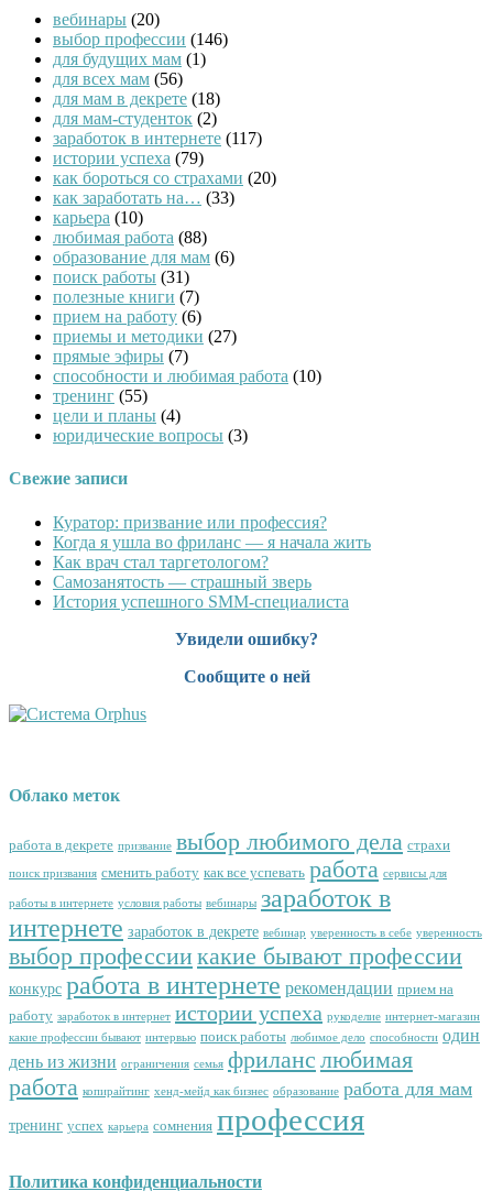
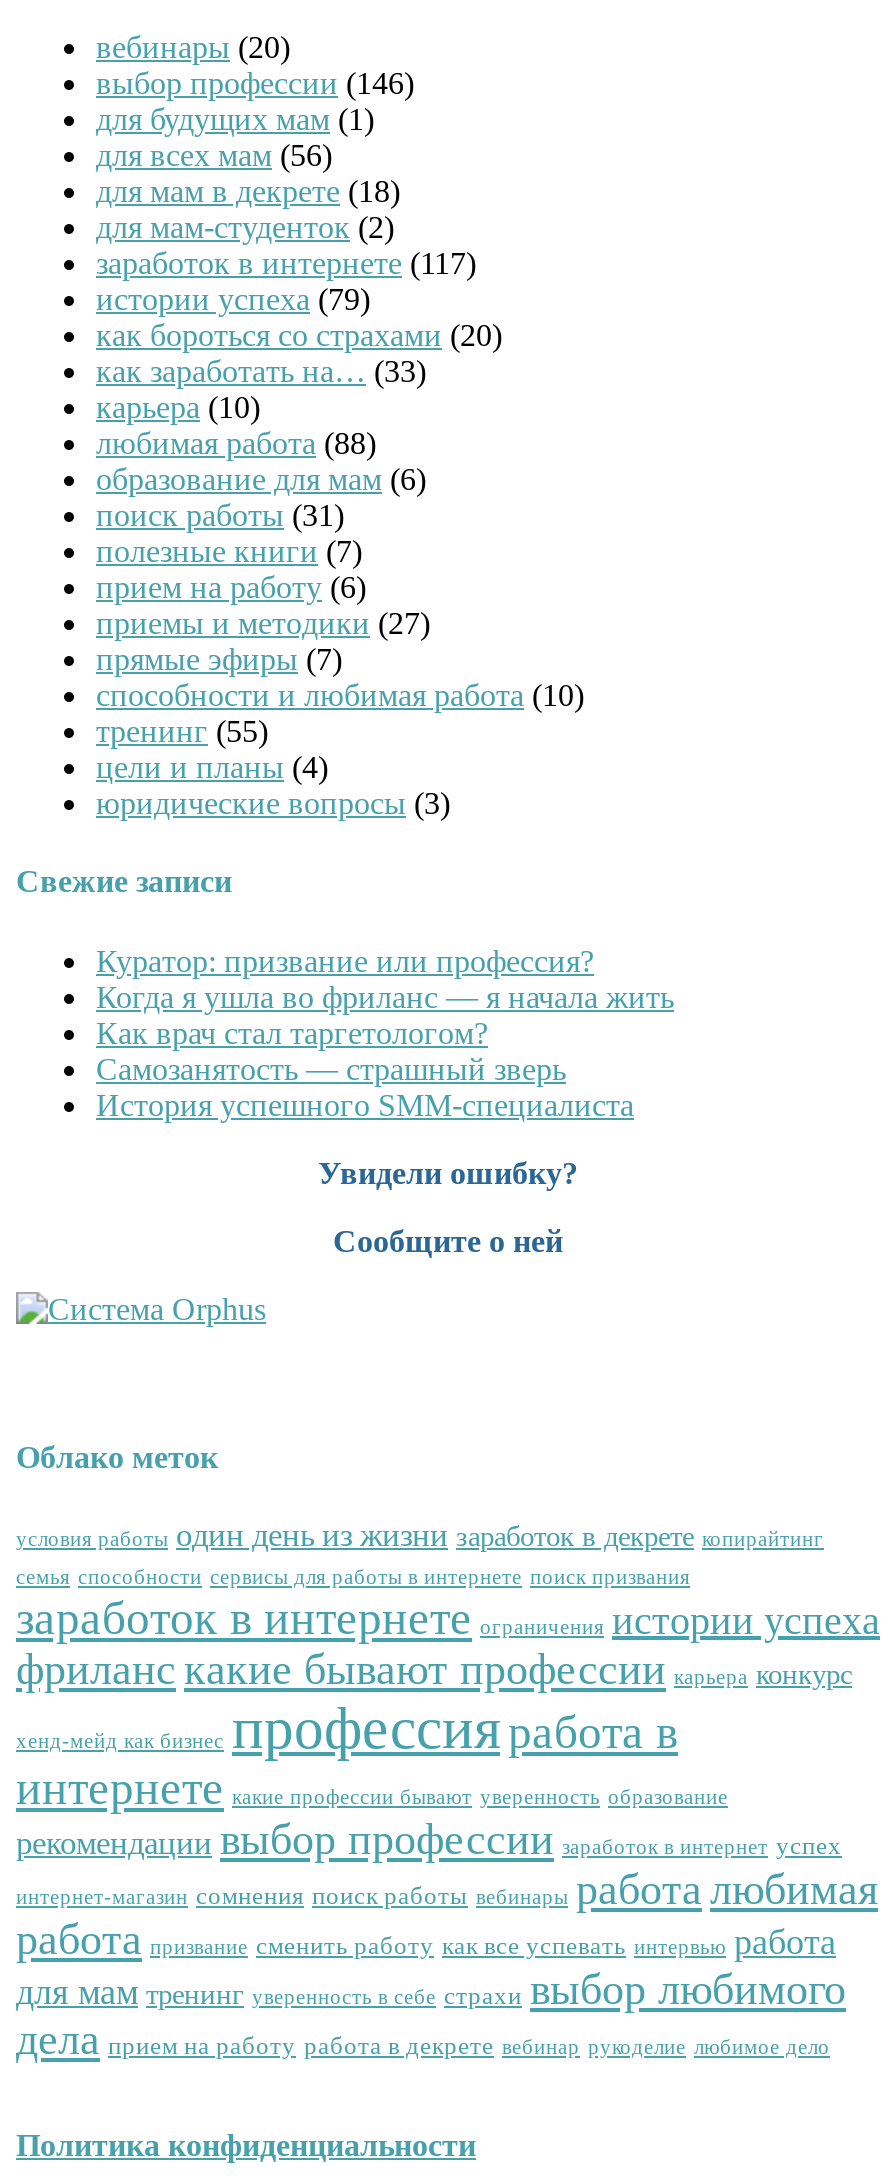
- работа в декрете призвание выбор любимого дела страхи
- поиск призвания сменить работу как все успевать работа сервисы для
- работы в интернете условия работы вебинары заработок в
- интернете заработок в декрете вебинар уверенность в себе уверенность
- выбор профессии какие бывают профессии
- конкурс работа в интернете рекомендации прием на
- работу заработок в интернет истории успеха рукоделие интернет-магазин
- какие профессии бывают интервью поиск работы любимое дело способности один
- день из жизни ограничения семья фриланс любимая
- работа копирайтинг хенд-мейд как бизнес образование работа для мам
- тренинг успех карьера сомнения профессия
+ условия работы один день из жизни заработок в декрете копирайтинг
+ семья способности сервисы для работы в интернете поиск призвания
+ заработок в интернете ограничения истории успеха
+ фриланс какие бывают профессии карьера конкурс
+ хенд-мейд как бизнес профессия работа в
+ интернете какие профессии бывают уверенность образование
+ рекомендации выбор профессии заработок в интернет успех
+ интернет-магазин сомнения поиск работы вебинары работа любимая
+ работа призвание сменить работу как все успевать интервью работа
+ для мам тренинг уверенность в себе страхи выбор любимого
+ дела прием на работу работа в декрете вебинар рукоделие любимое дело
